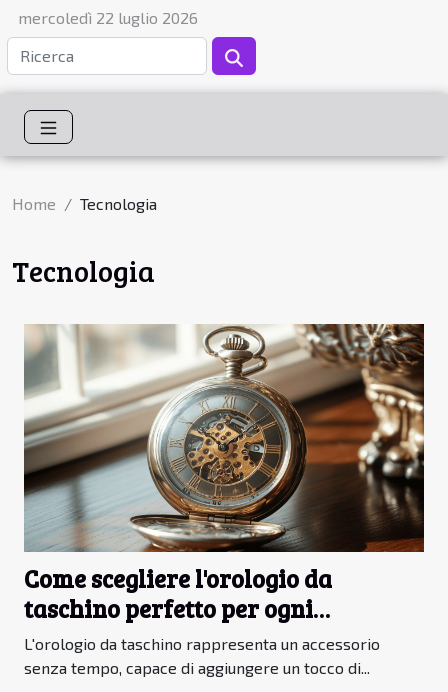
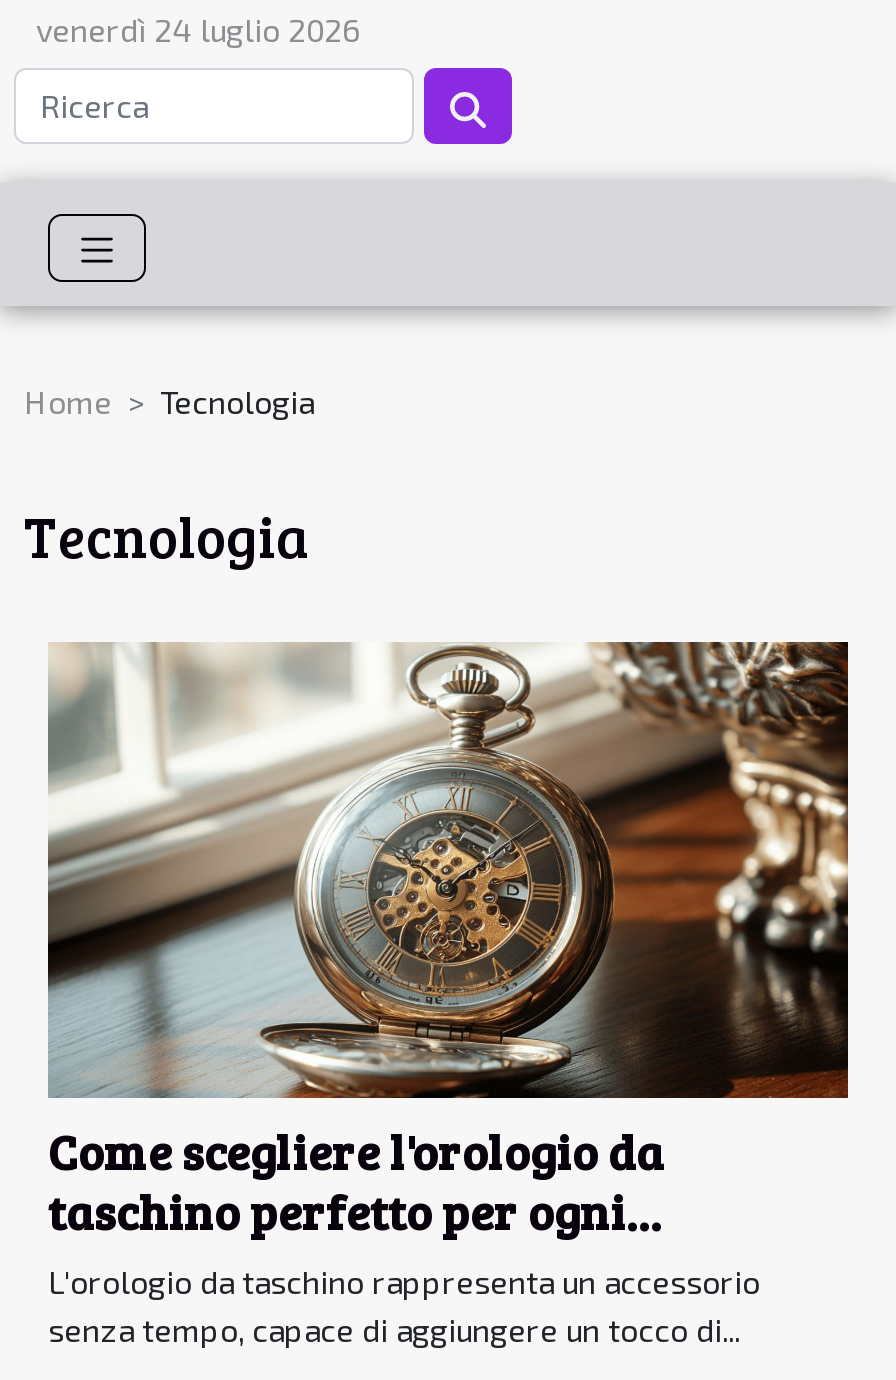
- mercoledì 22 luglio 2026
+ venerdì 24 luglio 2026
